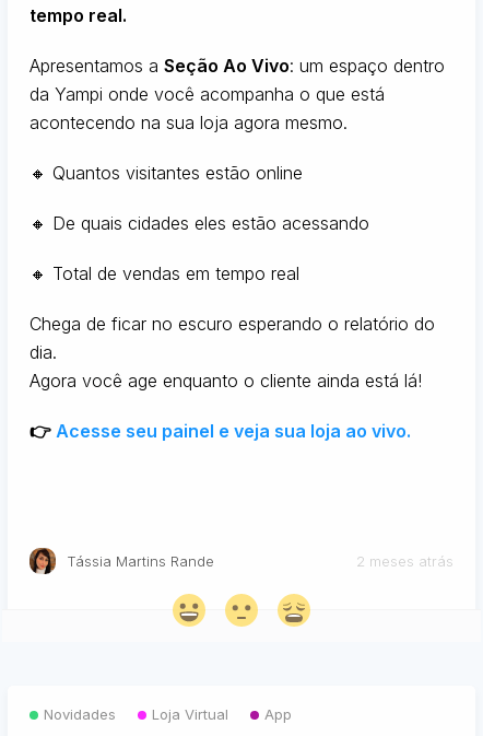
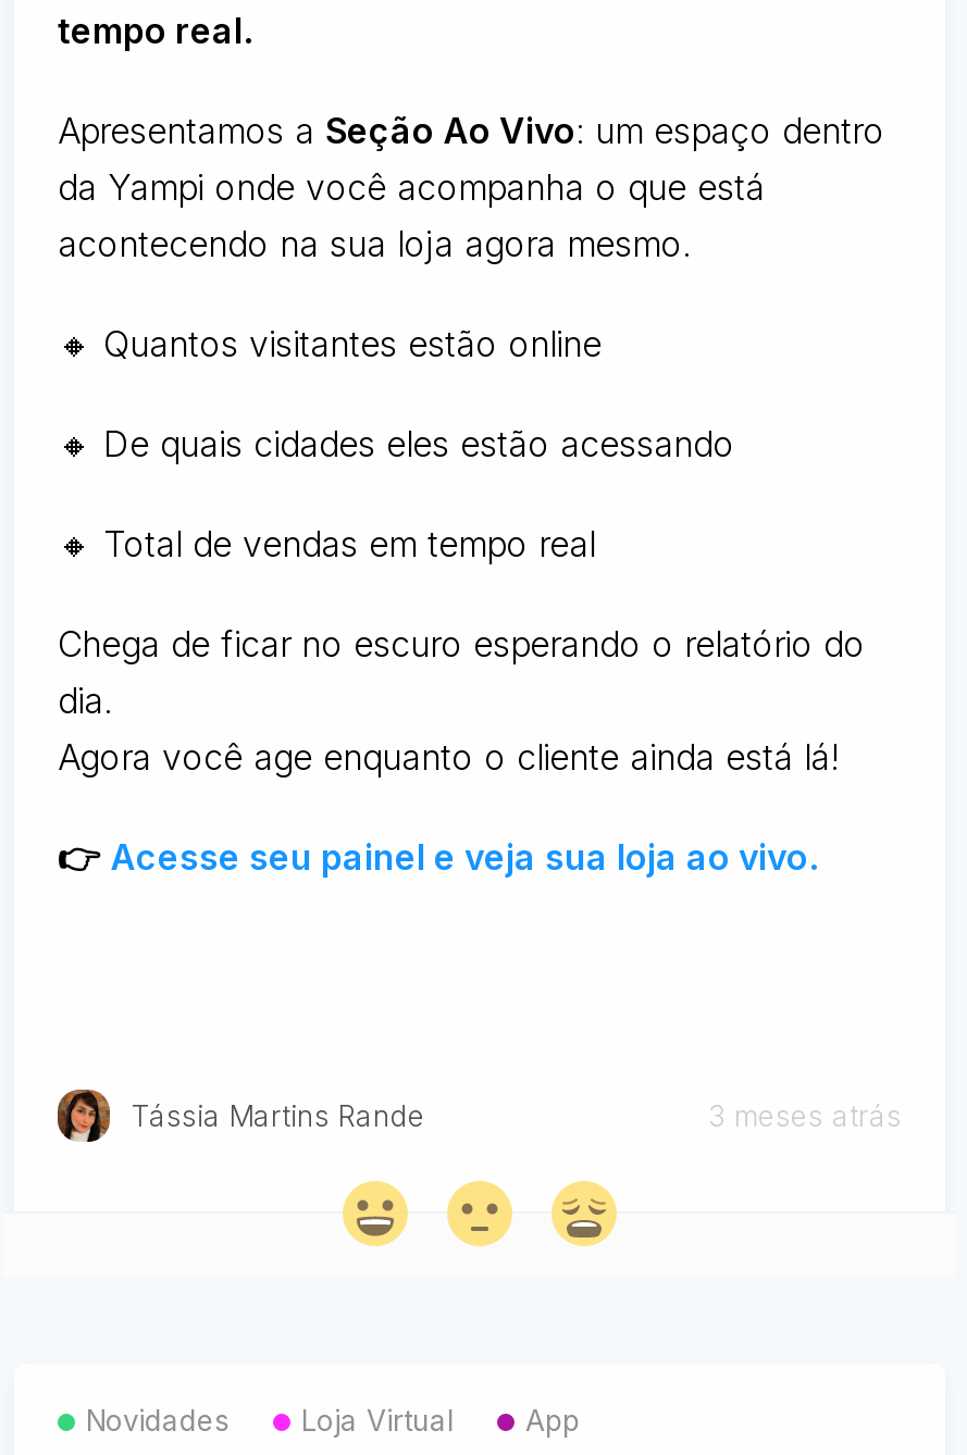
- 2 meses atrás
+ 3 meses atrás
